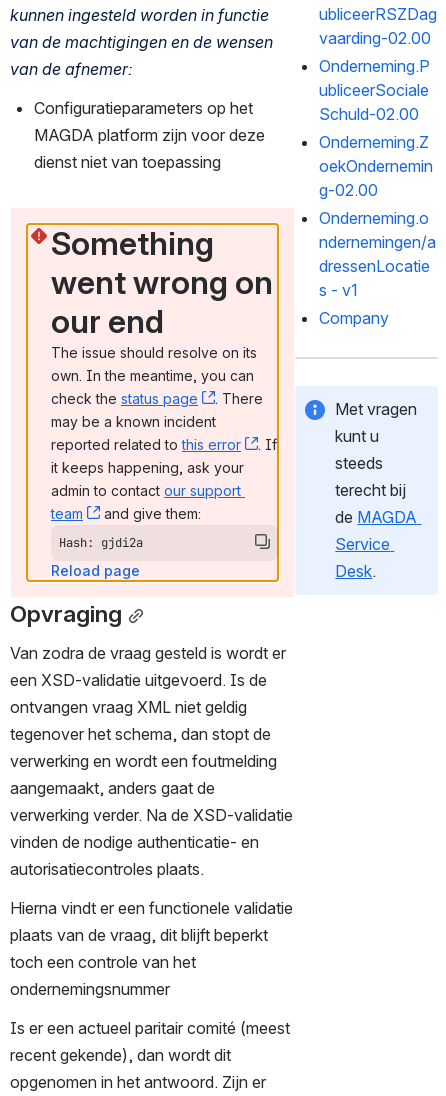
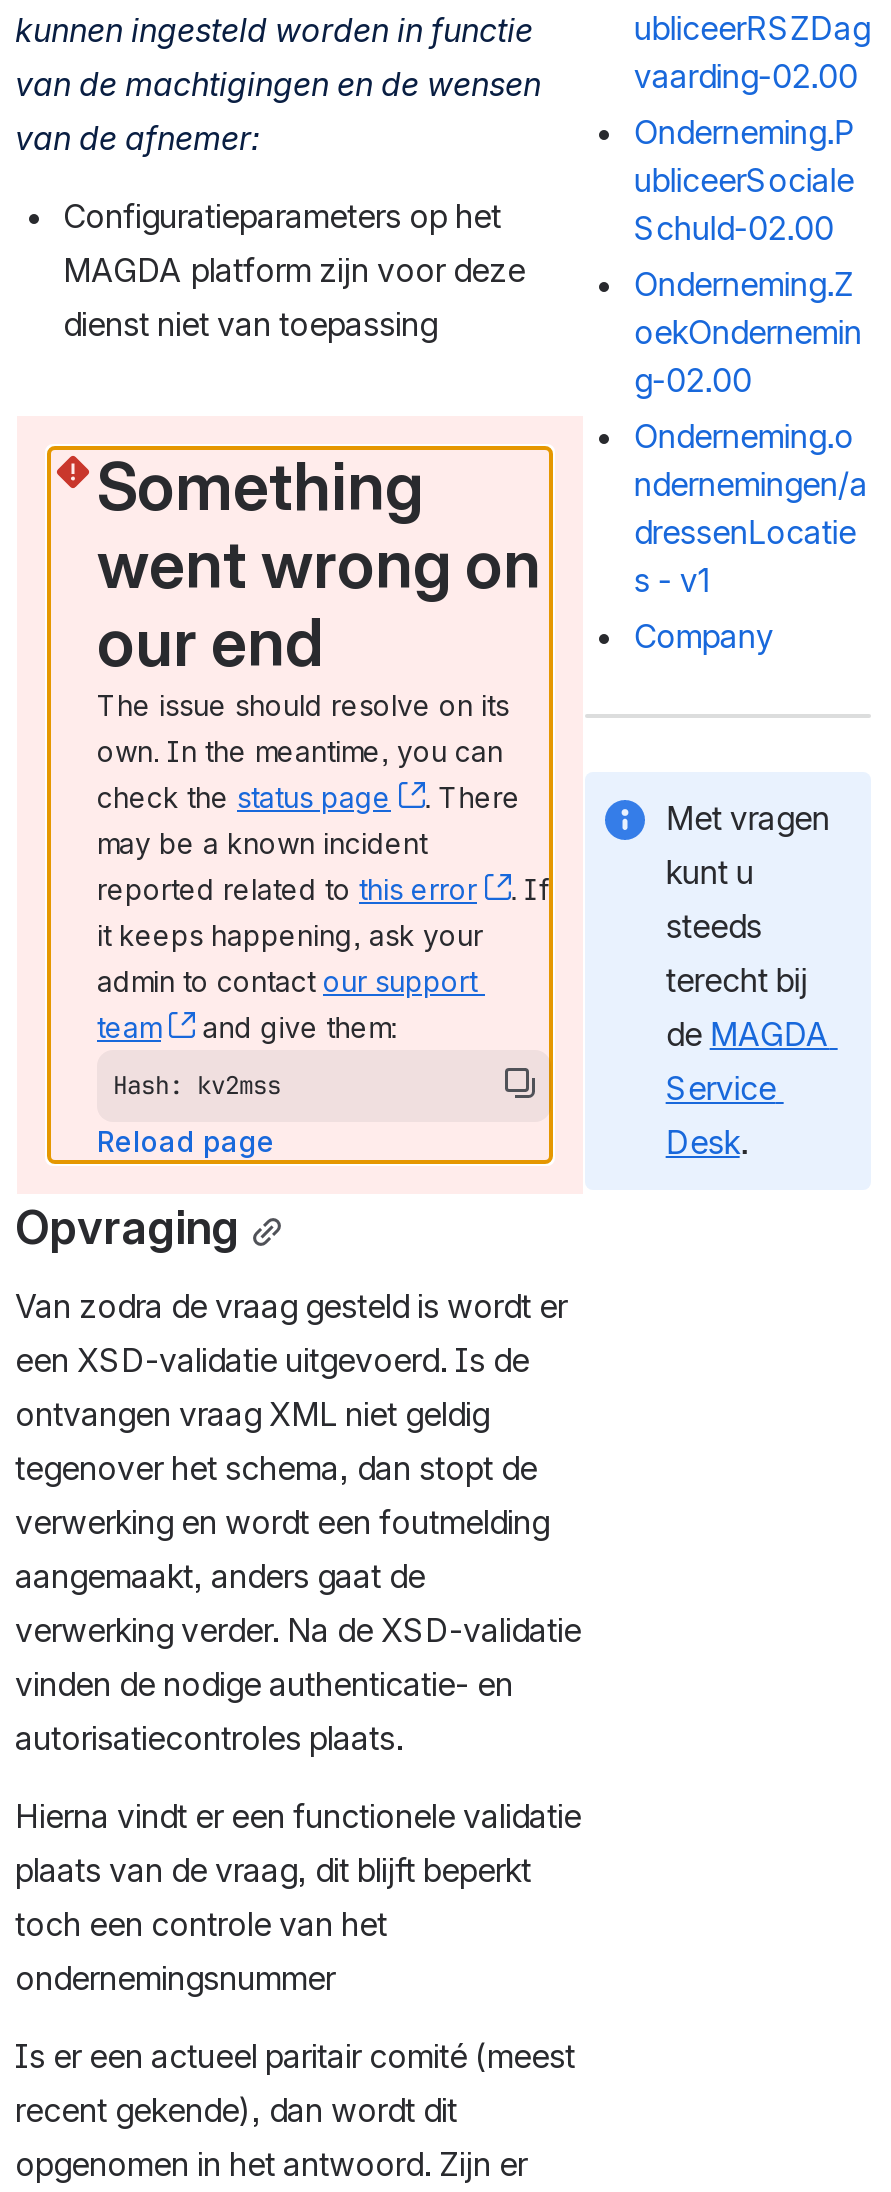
- Hash: gjdi2a
+ Hash: kv2mss
